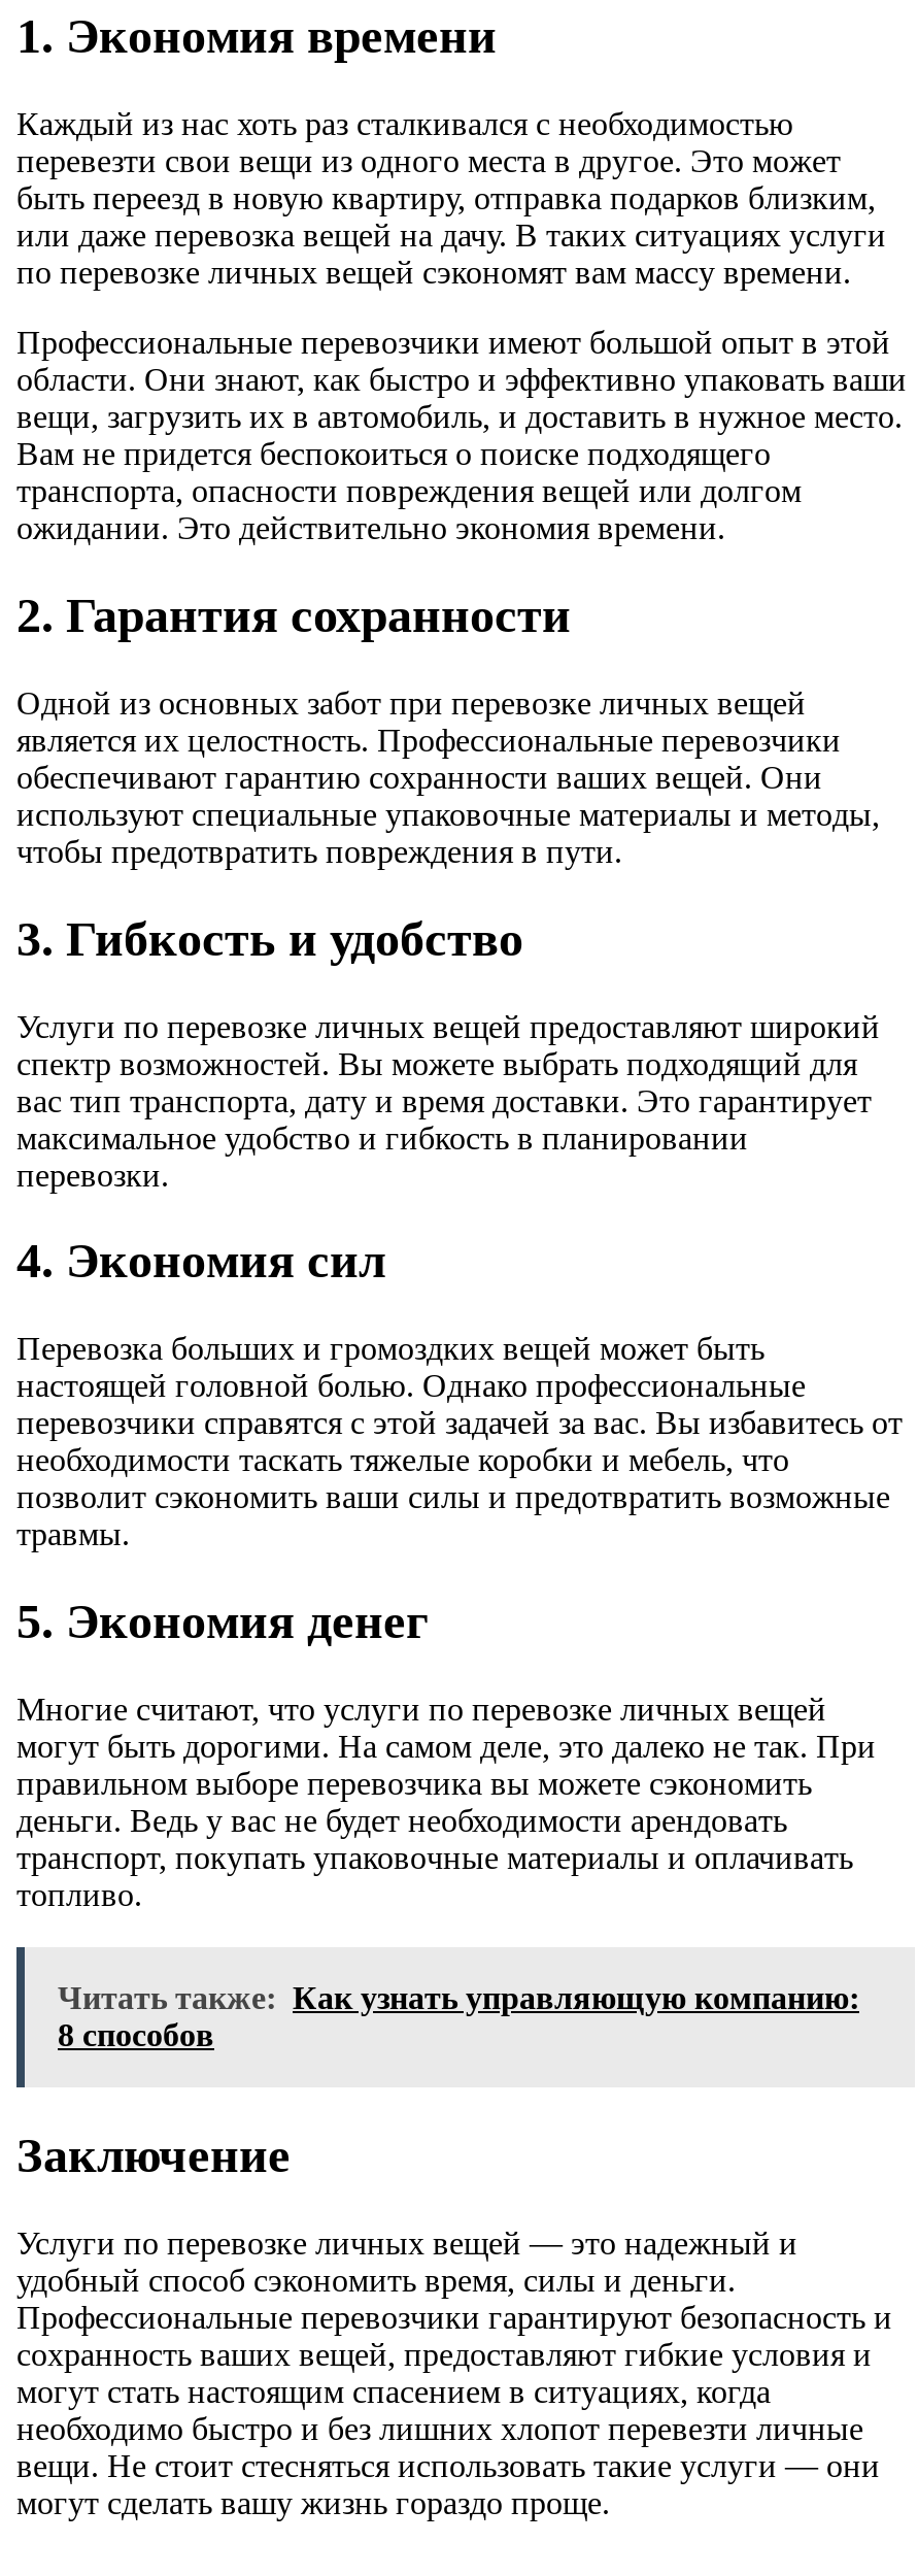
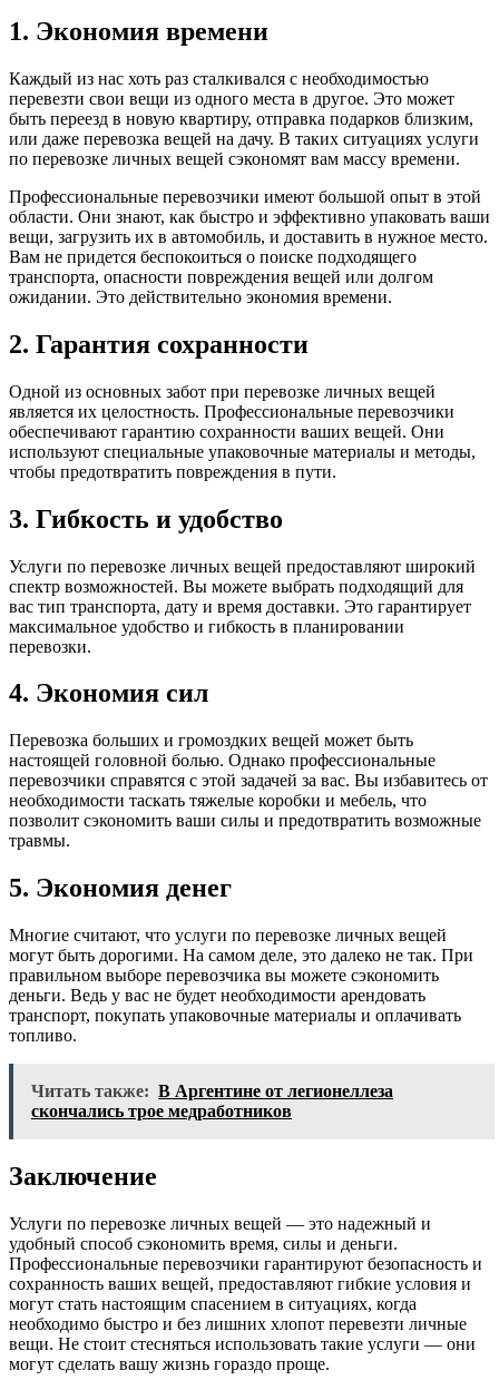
- Читать также: Как узнать управляющую компанию:
- 8 способов
+ Читать также: В Аргентине от легионеллеза
+ скончались трое медработников
